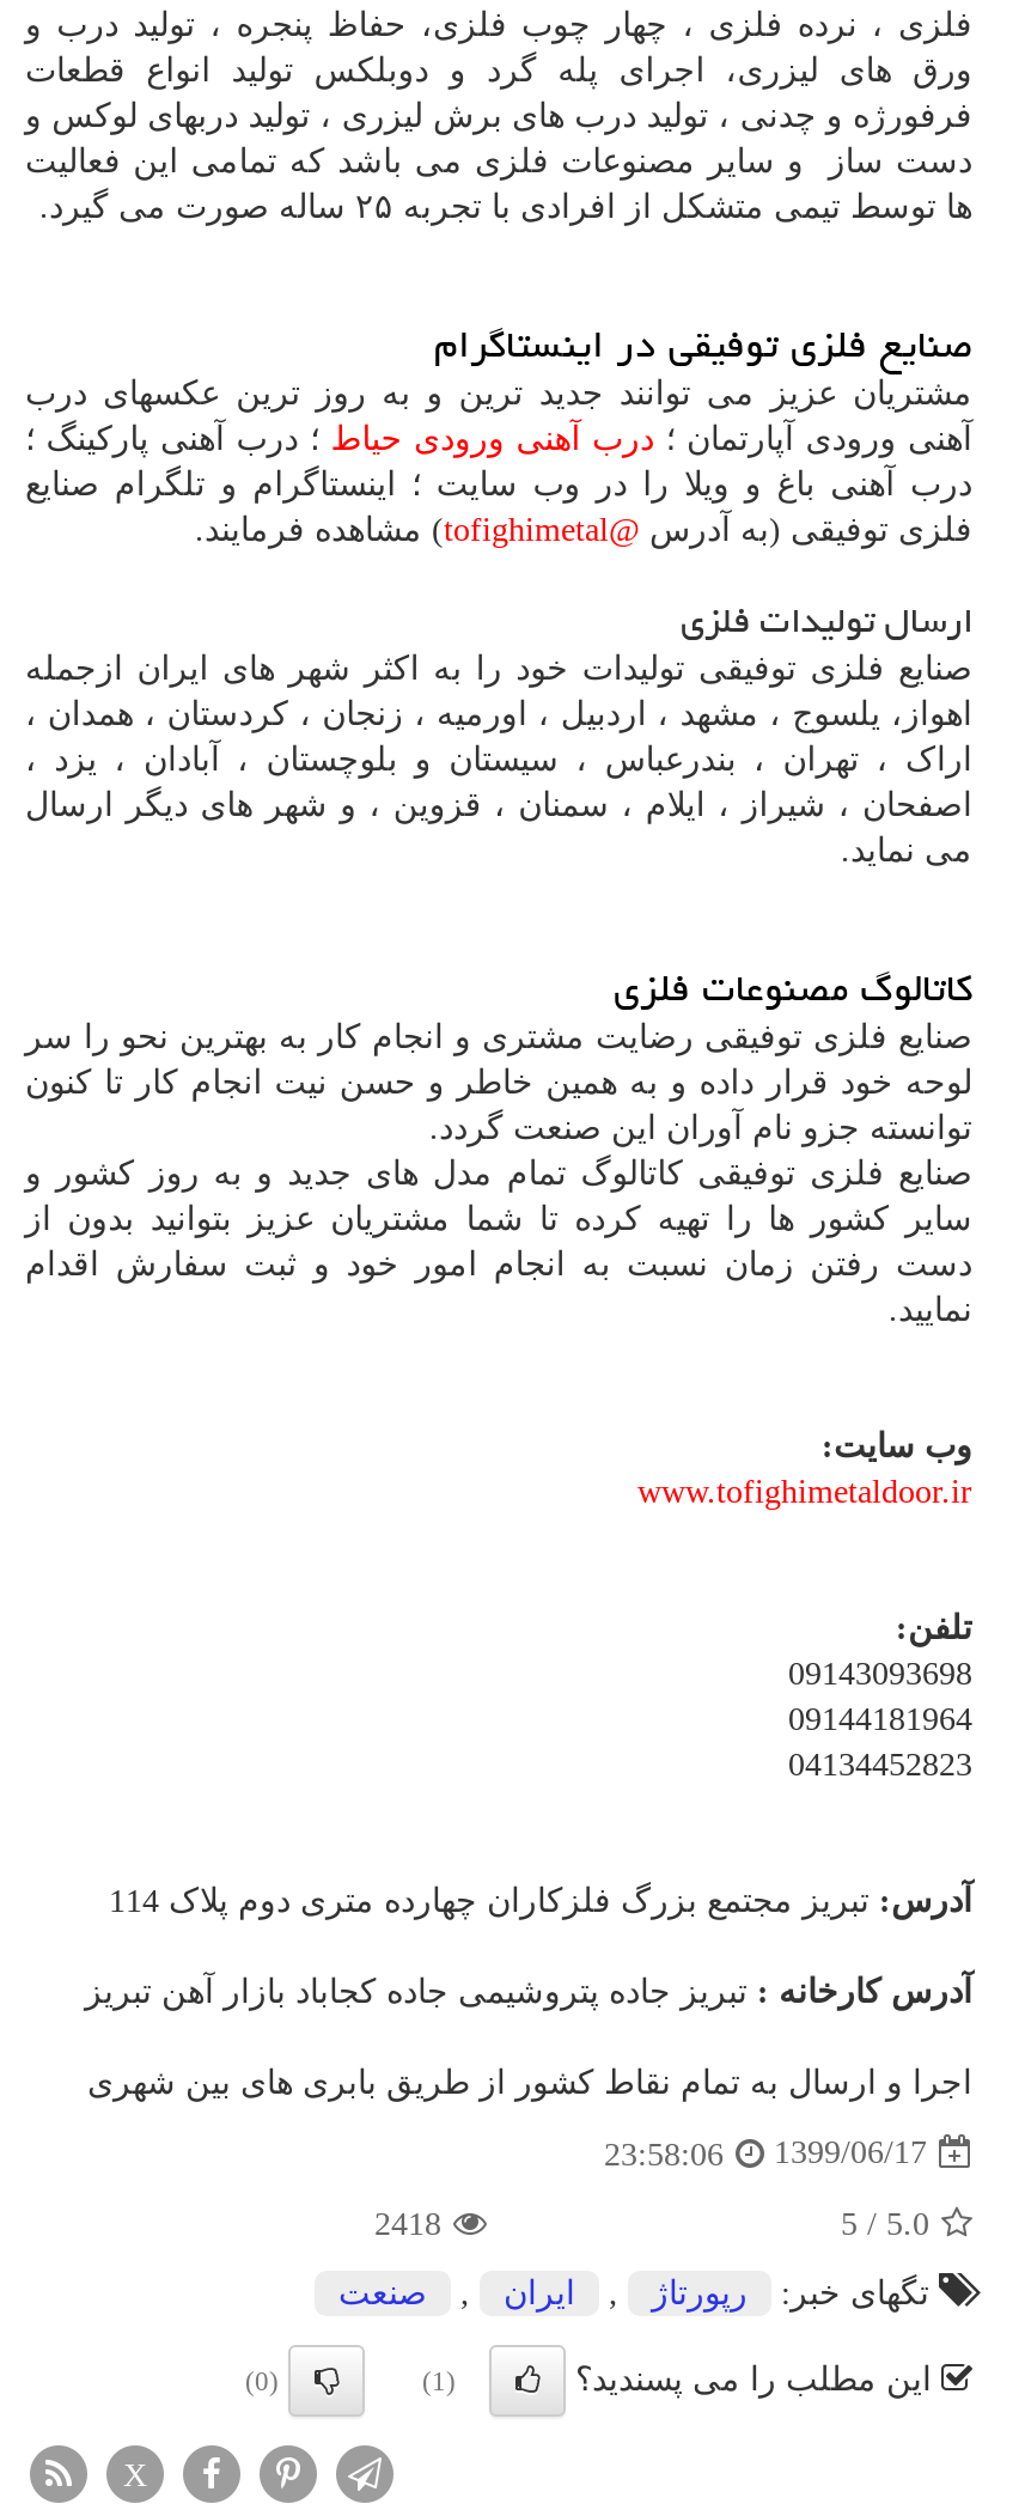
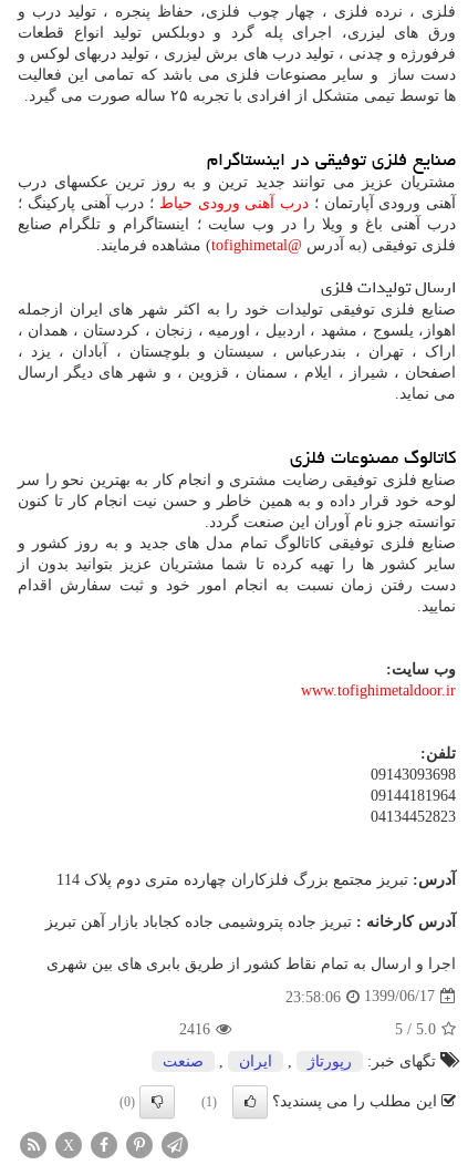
- 2418
+ 2416
